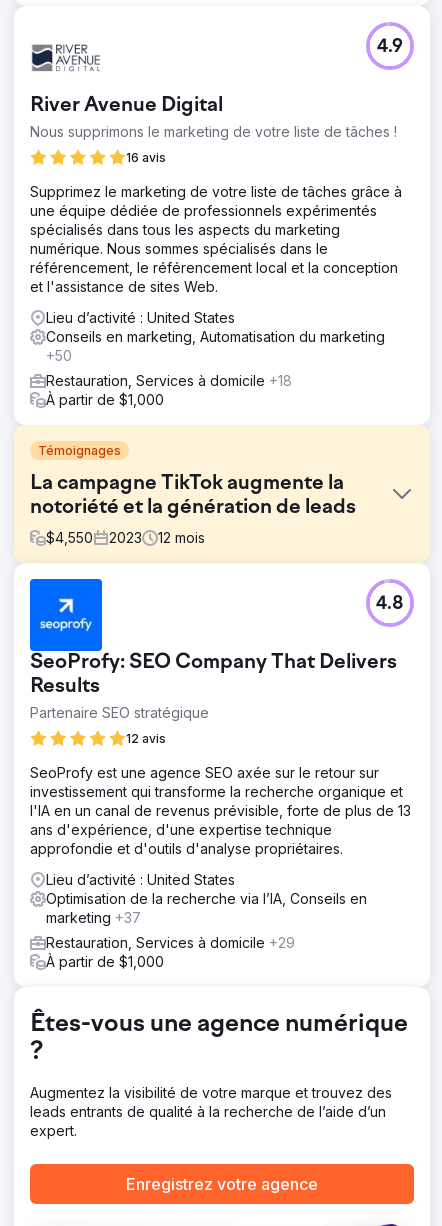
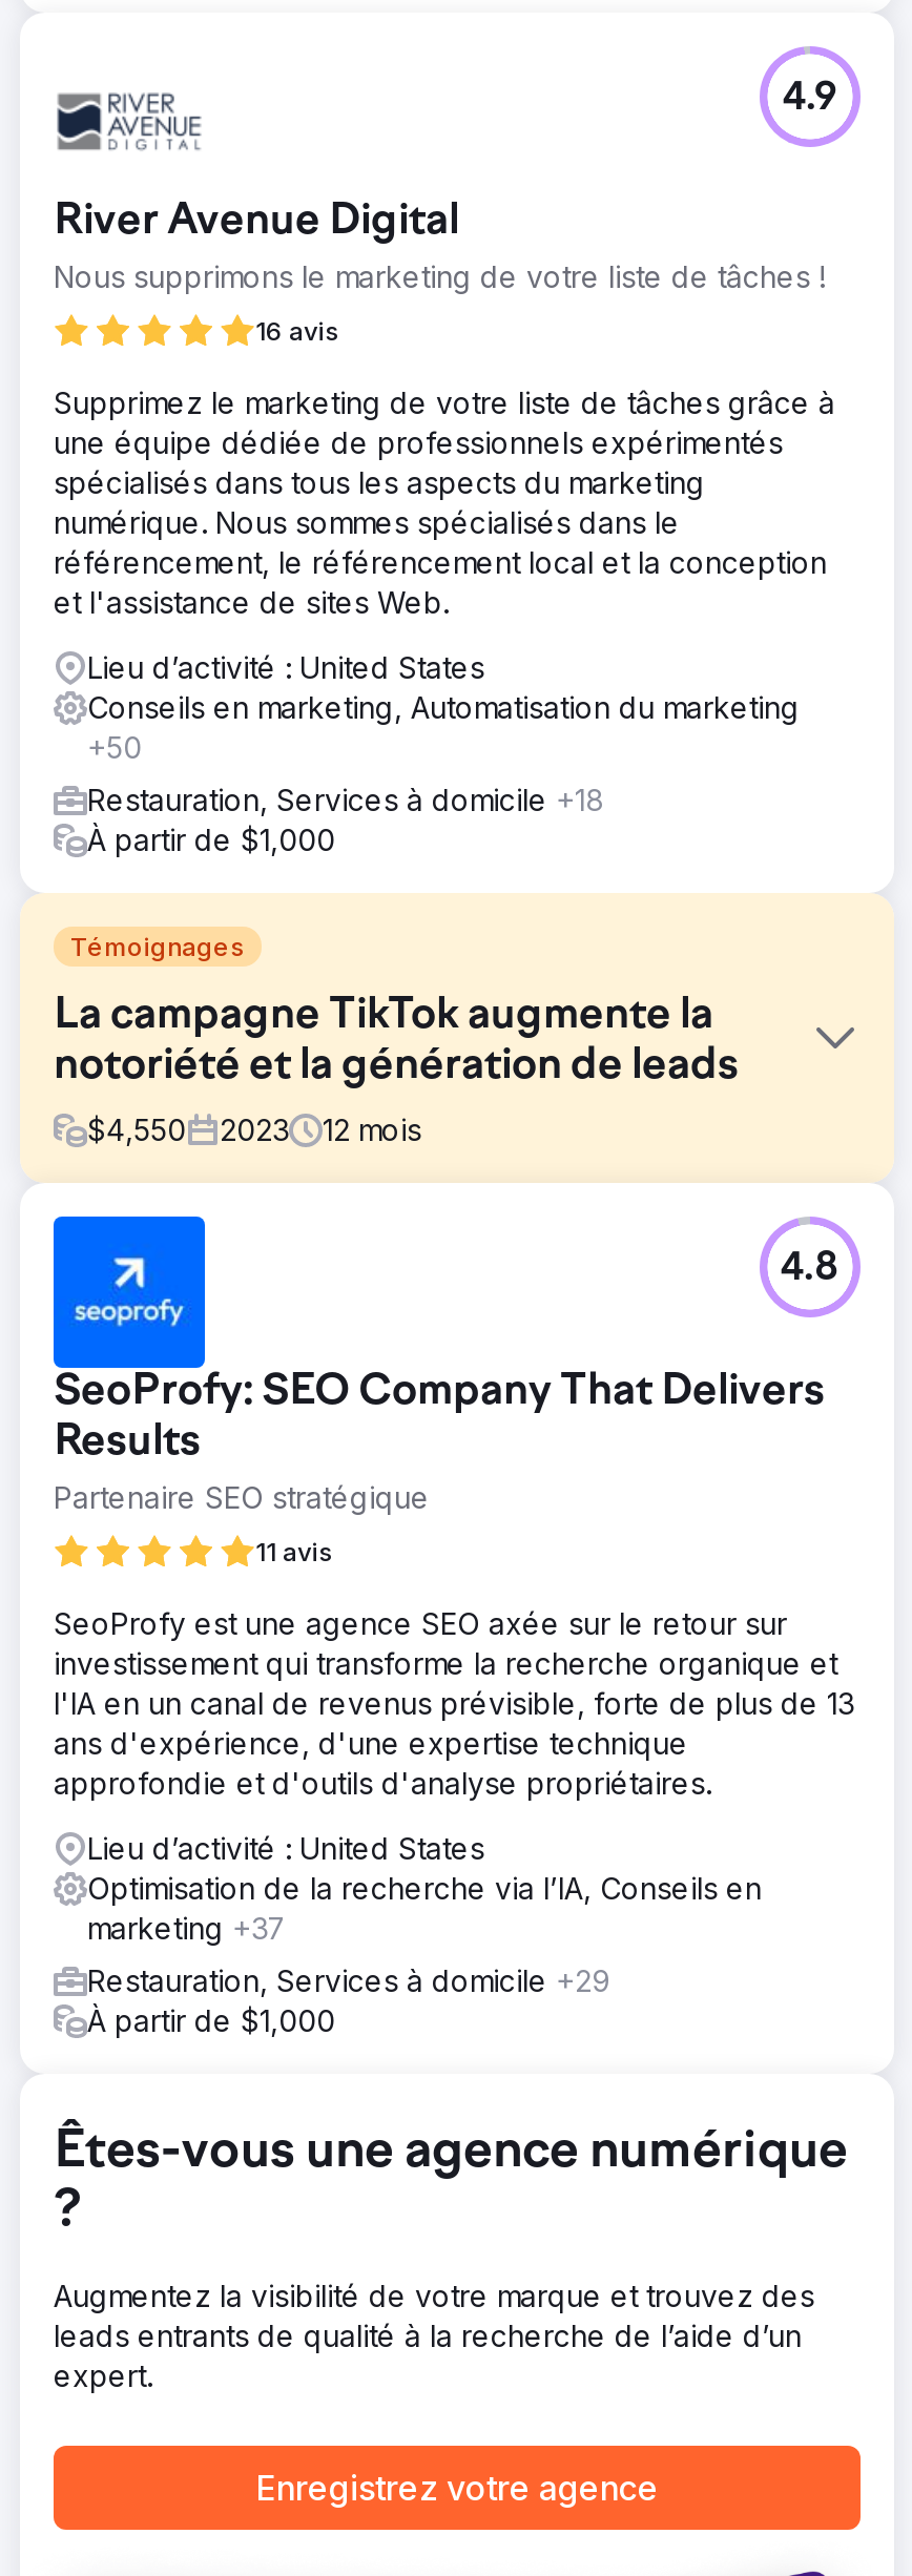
- 12 avis
+ 11 avis
